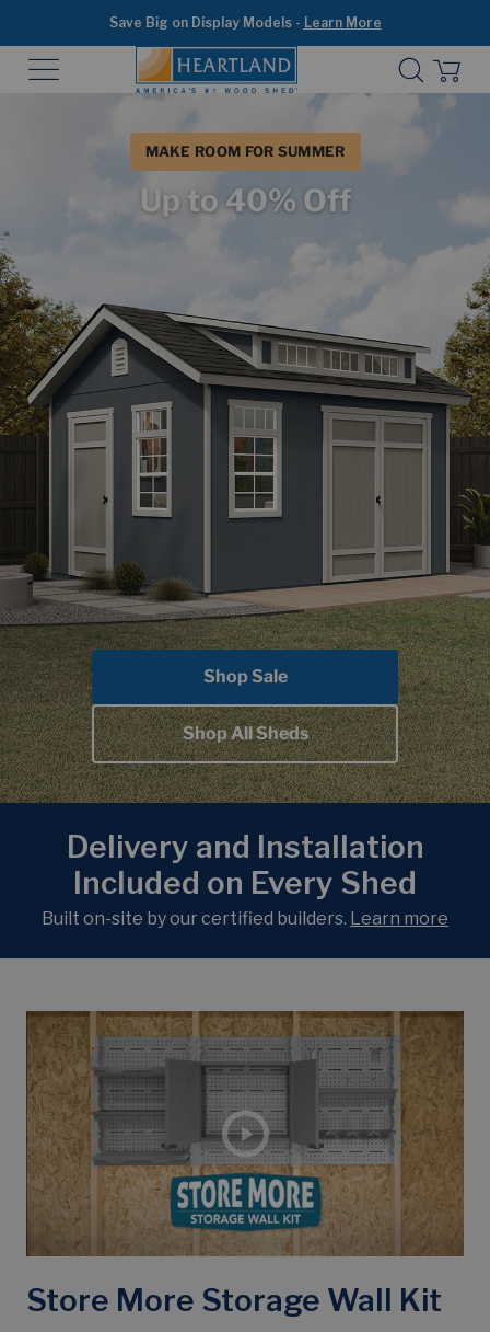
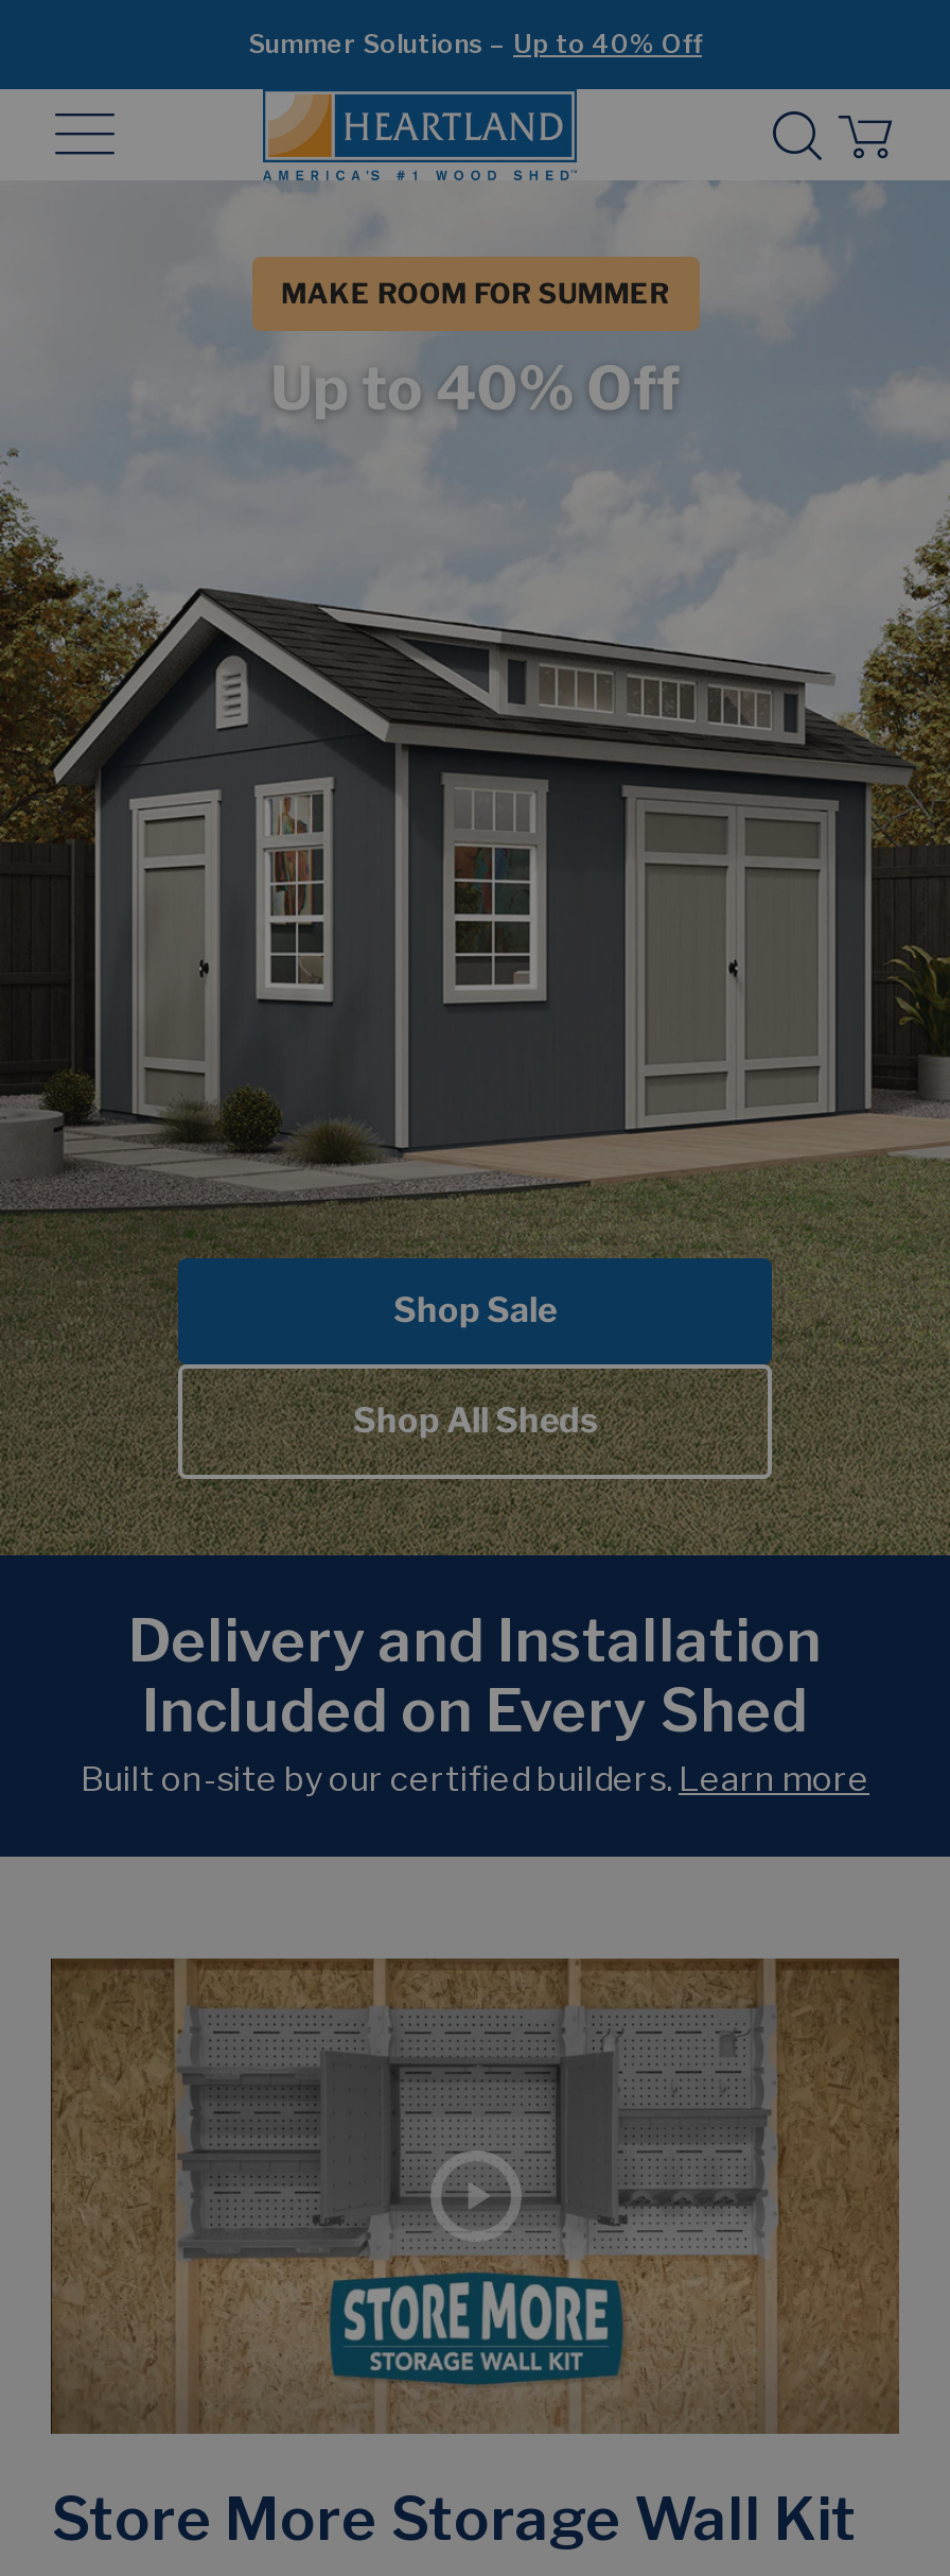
- Save Big on Display Models - Learn More
+ Summer Solutions – Up to 40% Off
